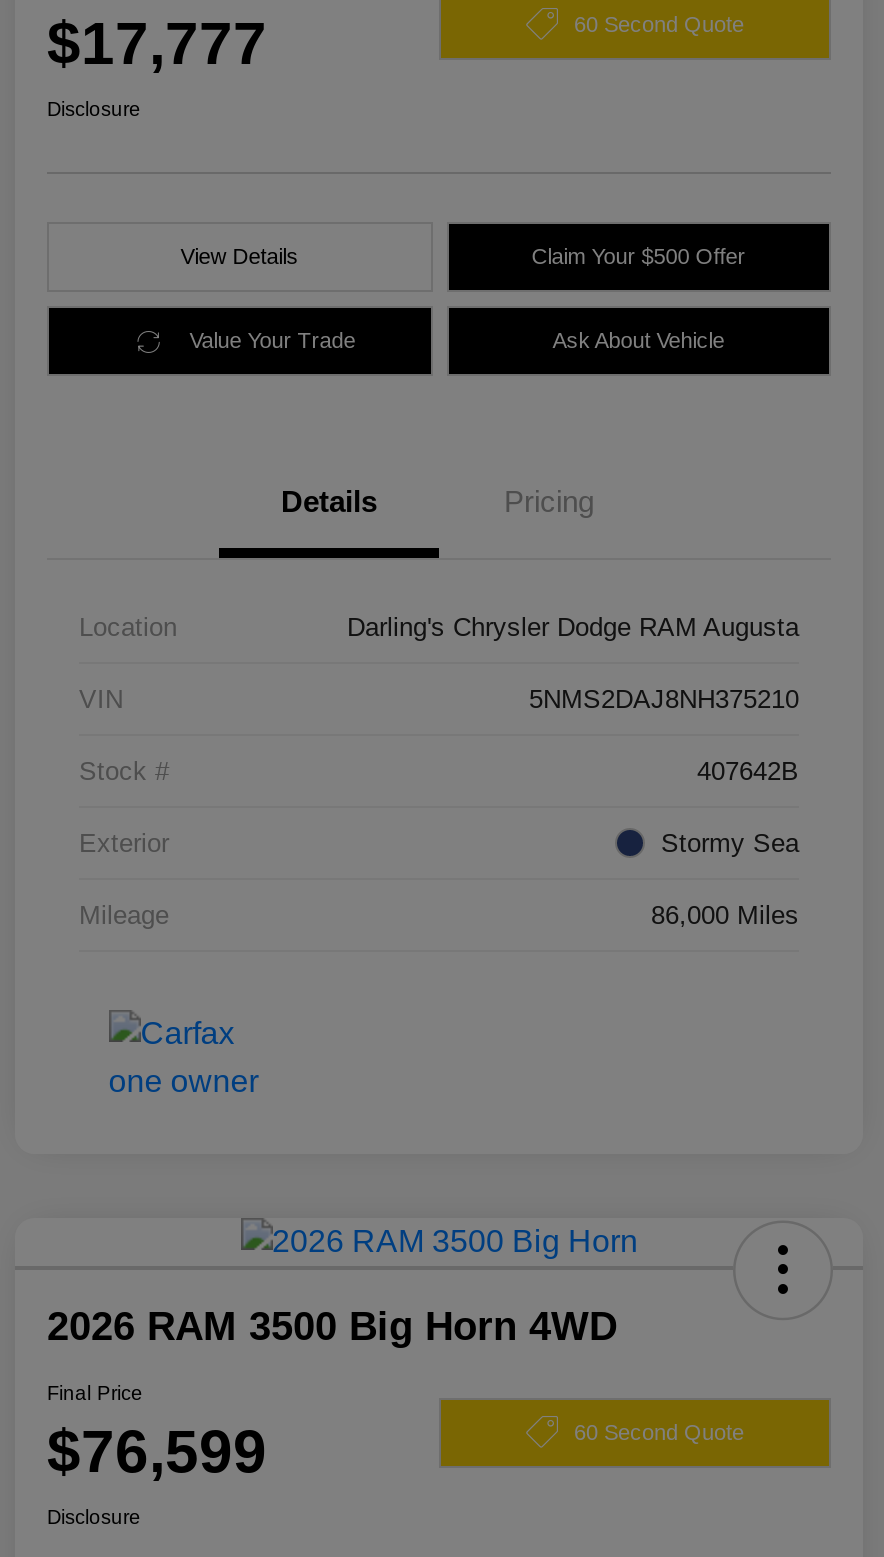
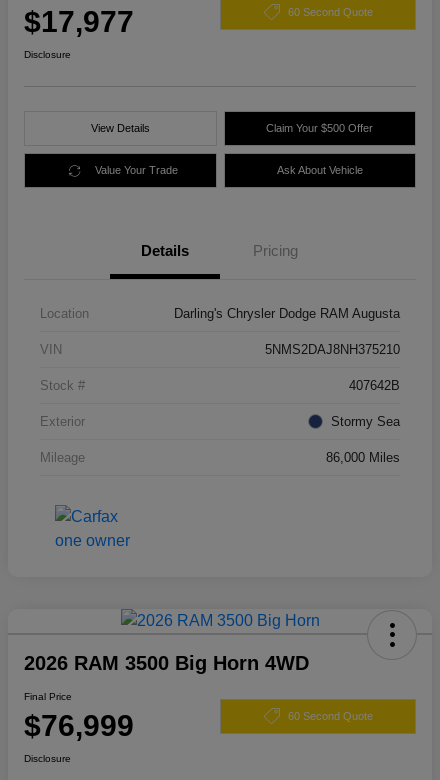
- $17,777
+ $17,977

- $76,599
+ $76,999
